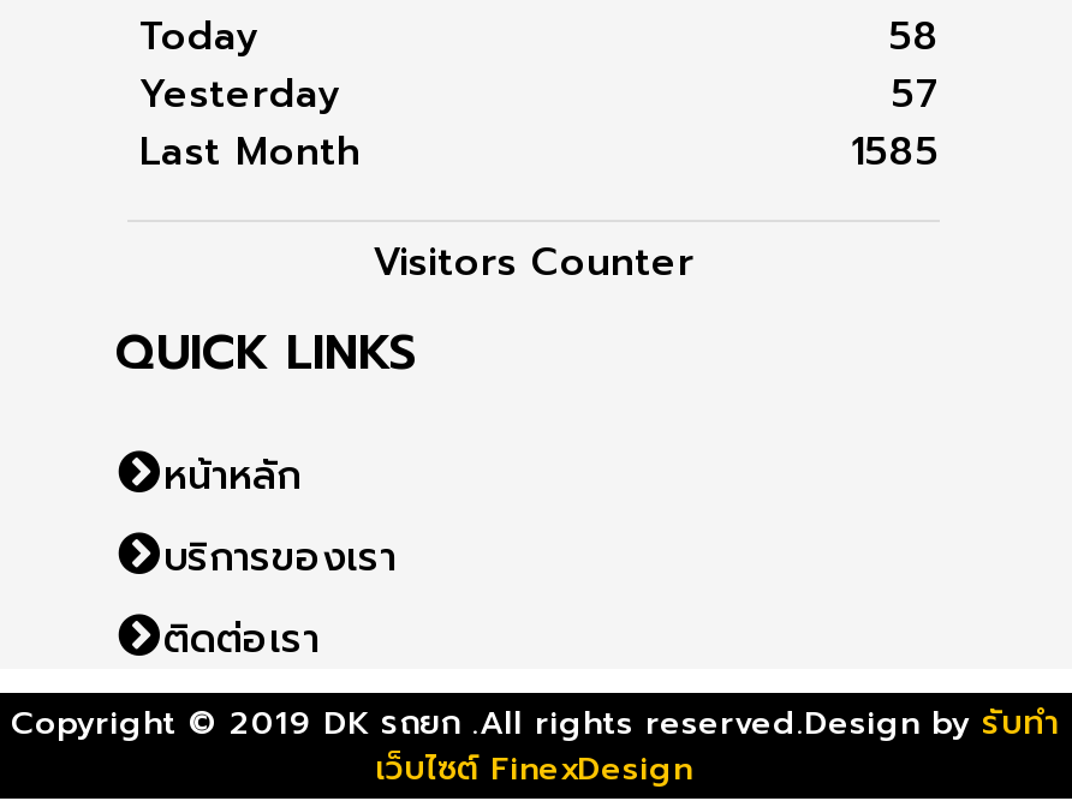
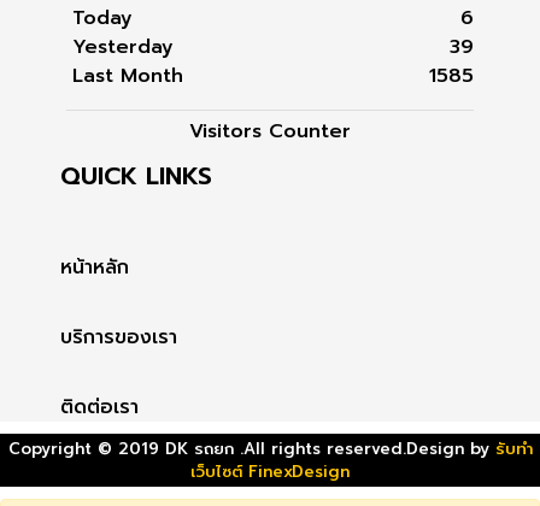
- 58
+ 6

- 57
+ 39
